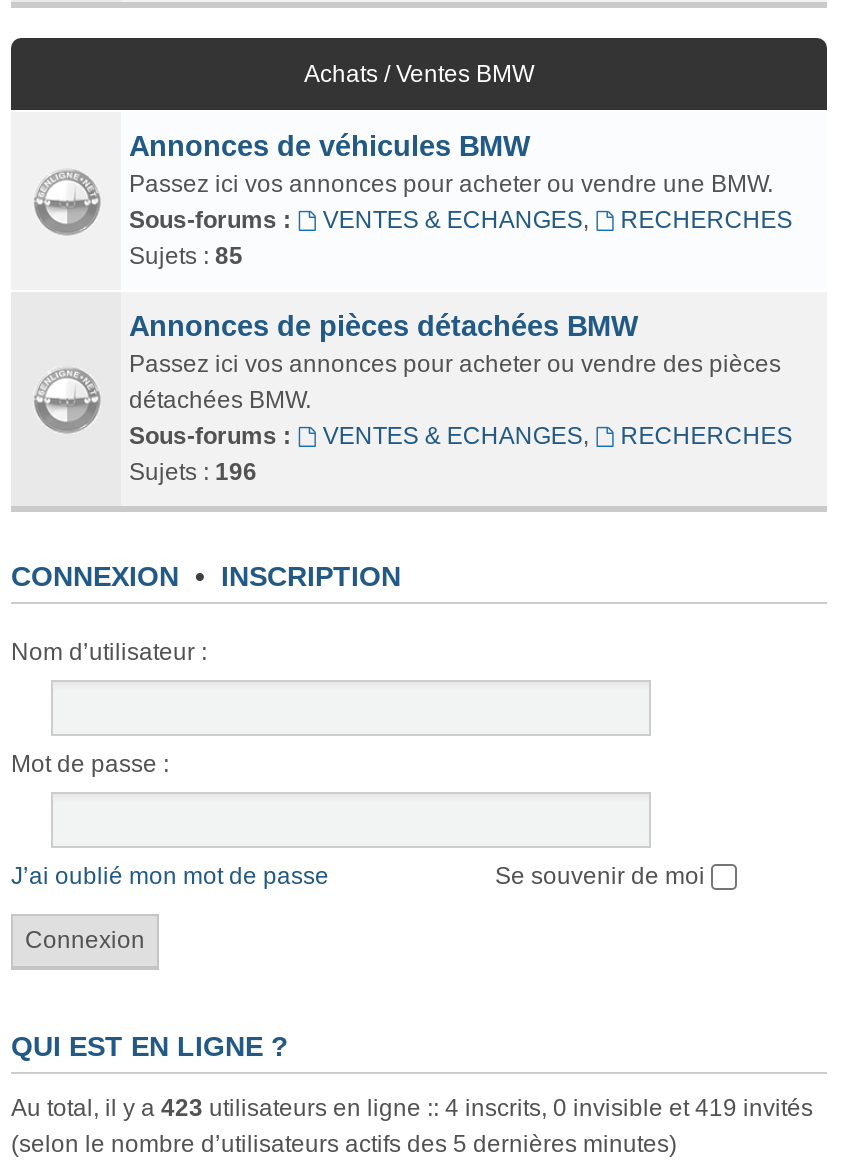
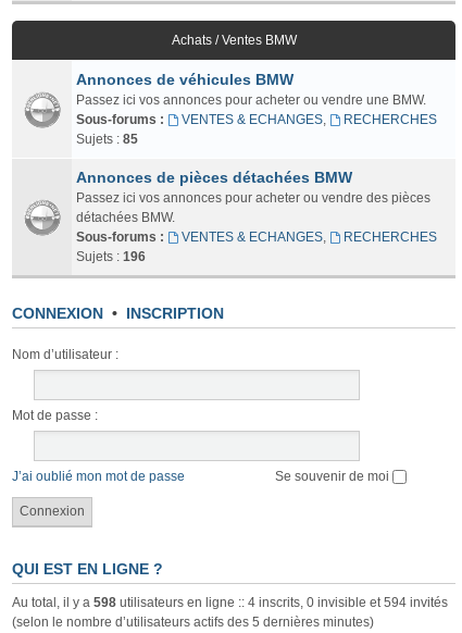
- Au total, il y a 423 utilisateurs en ligne :: 4 inscrits, 0 invisible et 419 invités
+ Au total, il y a 598 utilisateurs en ligne :: 4 inscrits, 0 invisible et 594 invités
